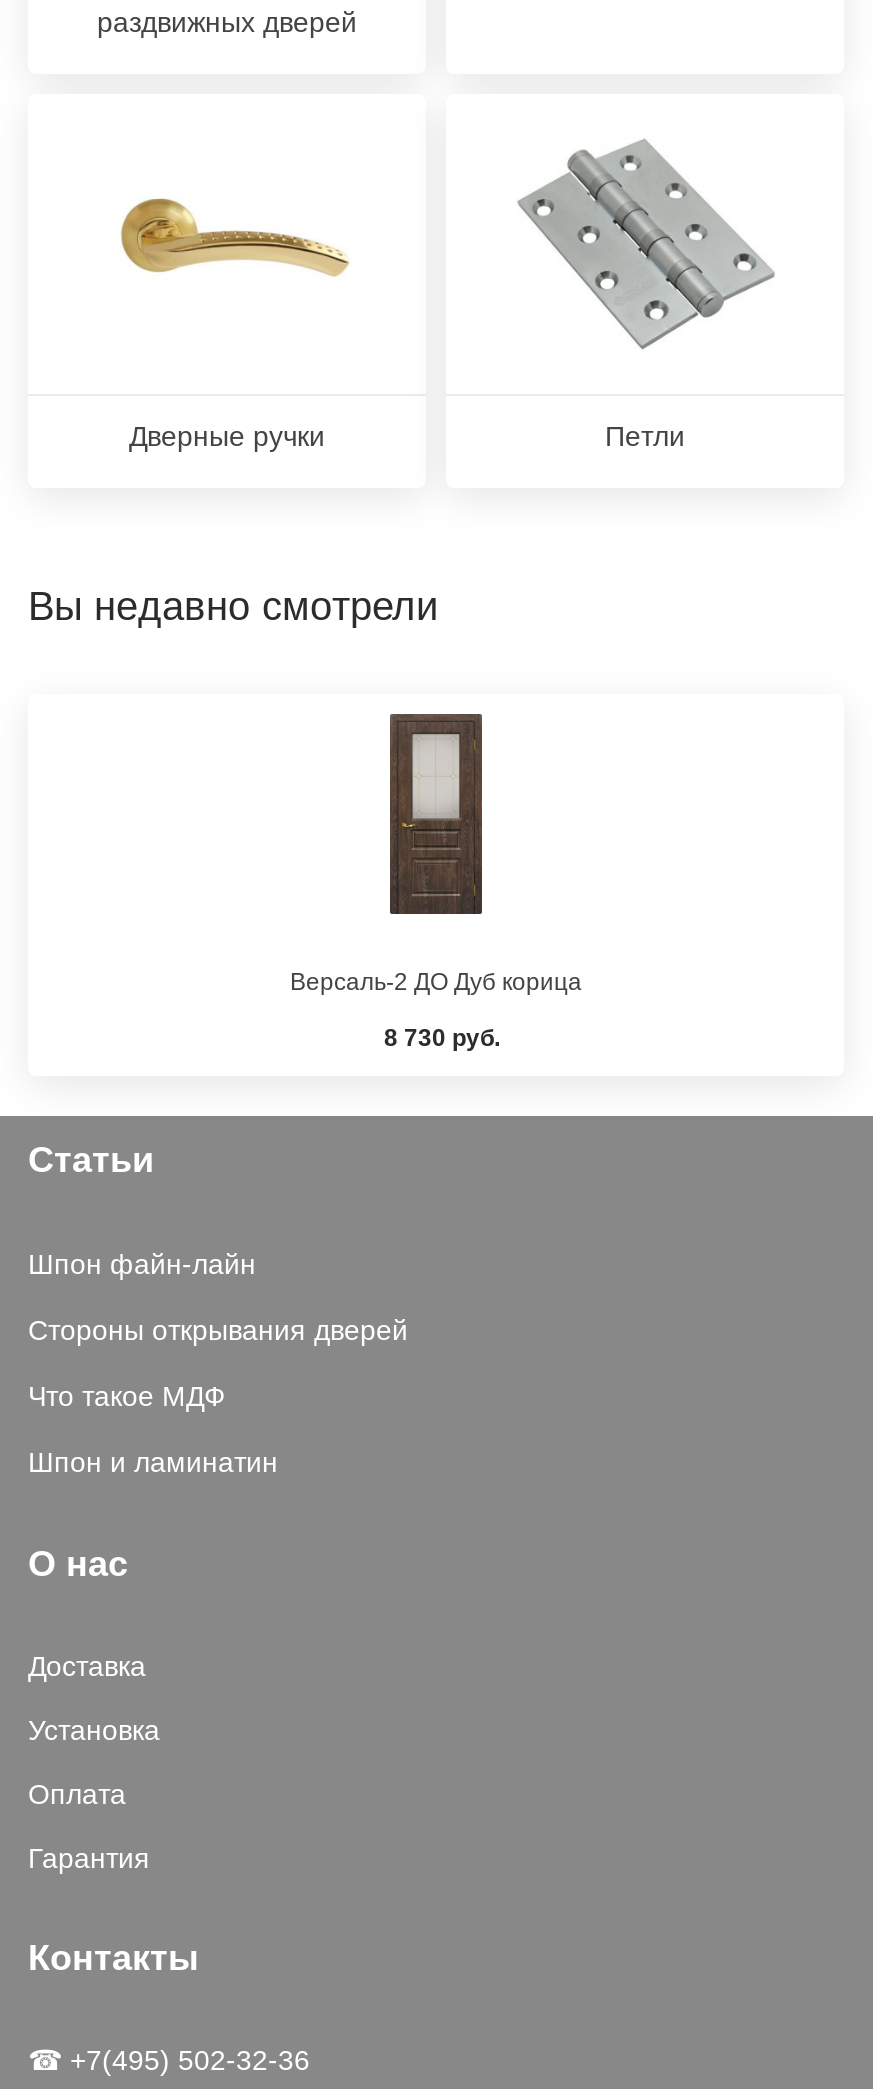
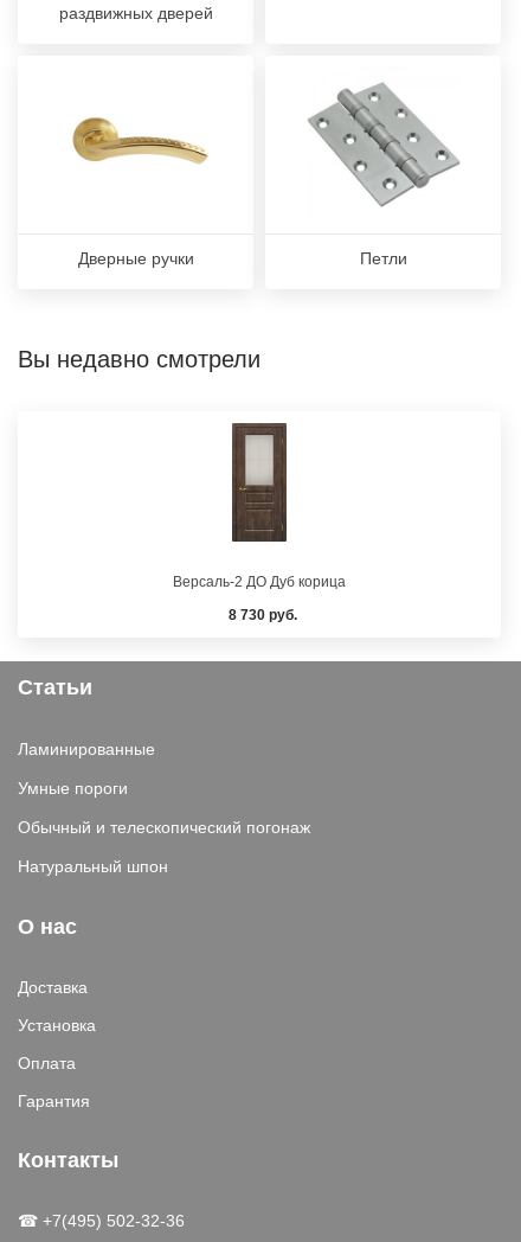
- Шпон файн-лайн
+ Ламинированные

- Стороны открывания дверей
+ Умные пороги

- Что такое МДФ
+ Обычный и телескопический погонаж

- Шпон и ламинатин
+ Натуральный шпон
